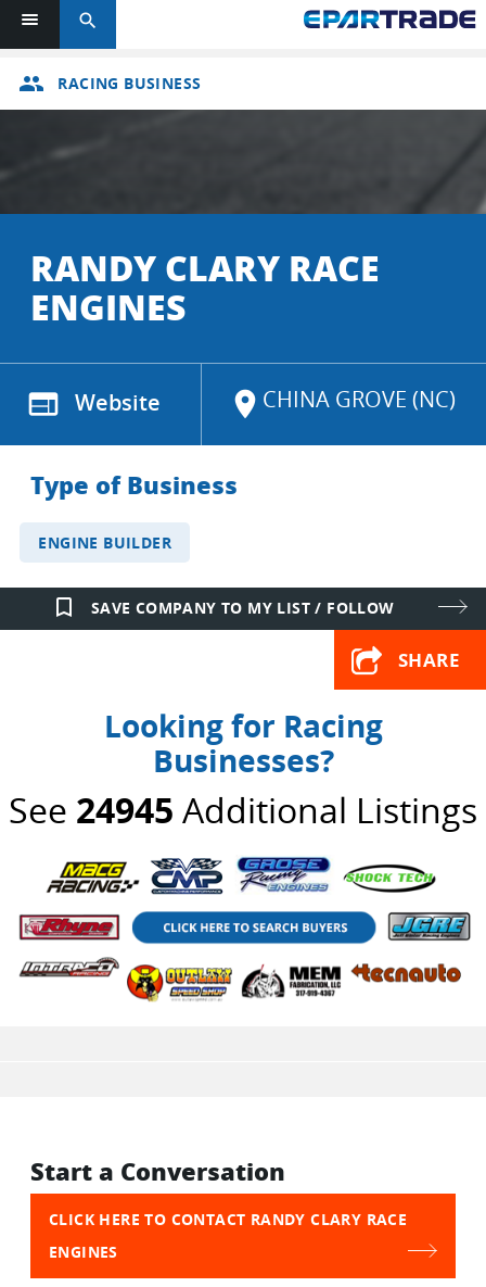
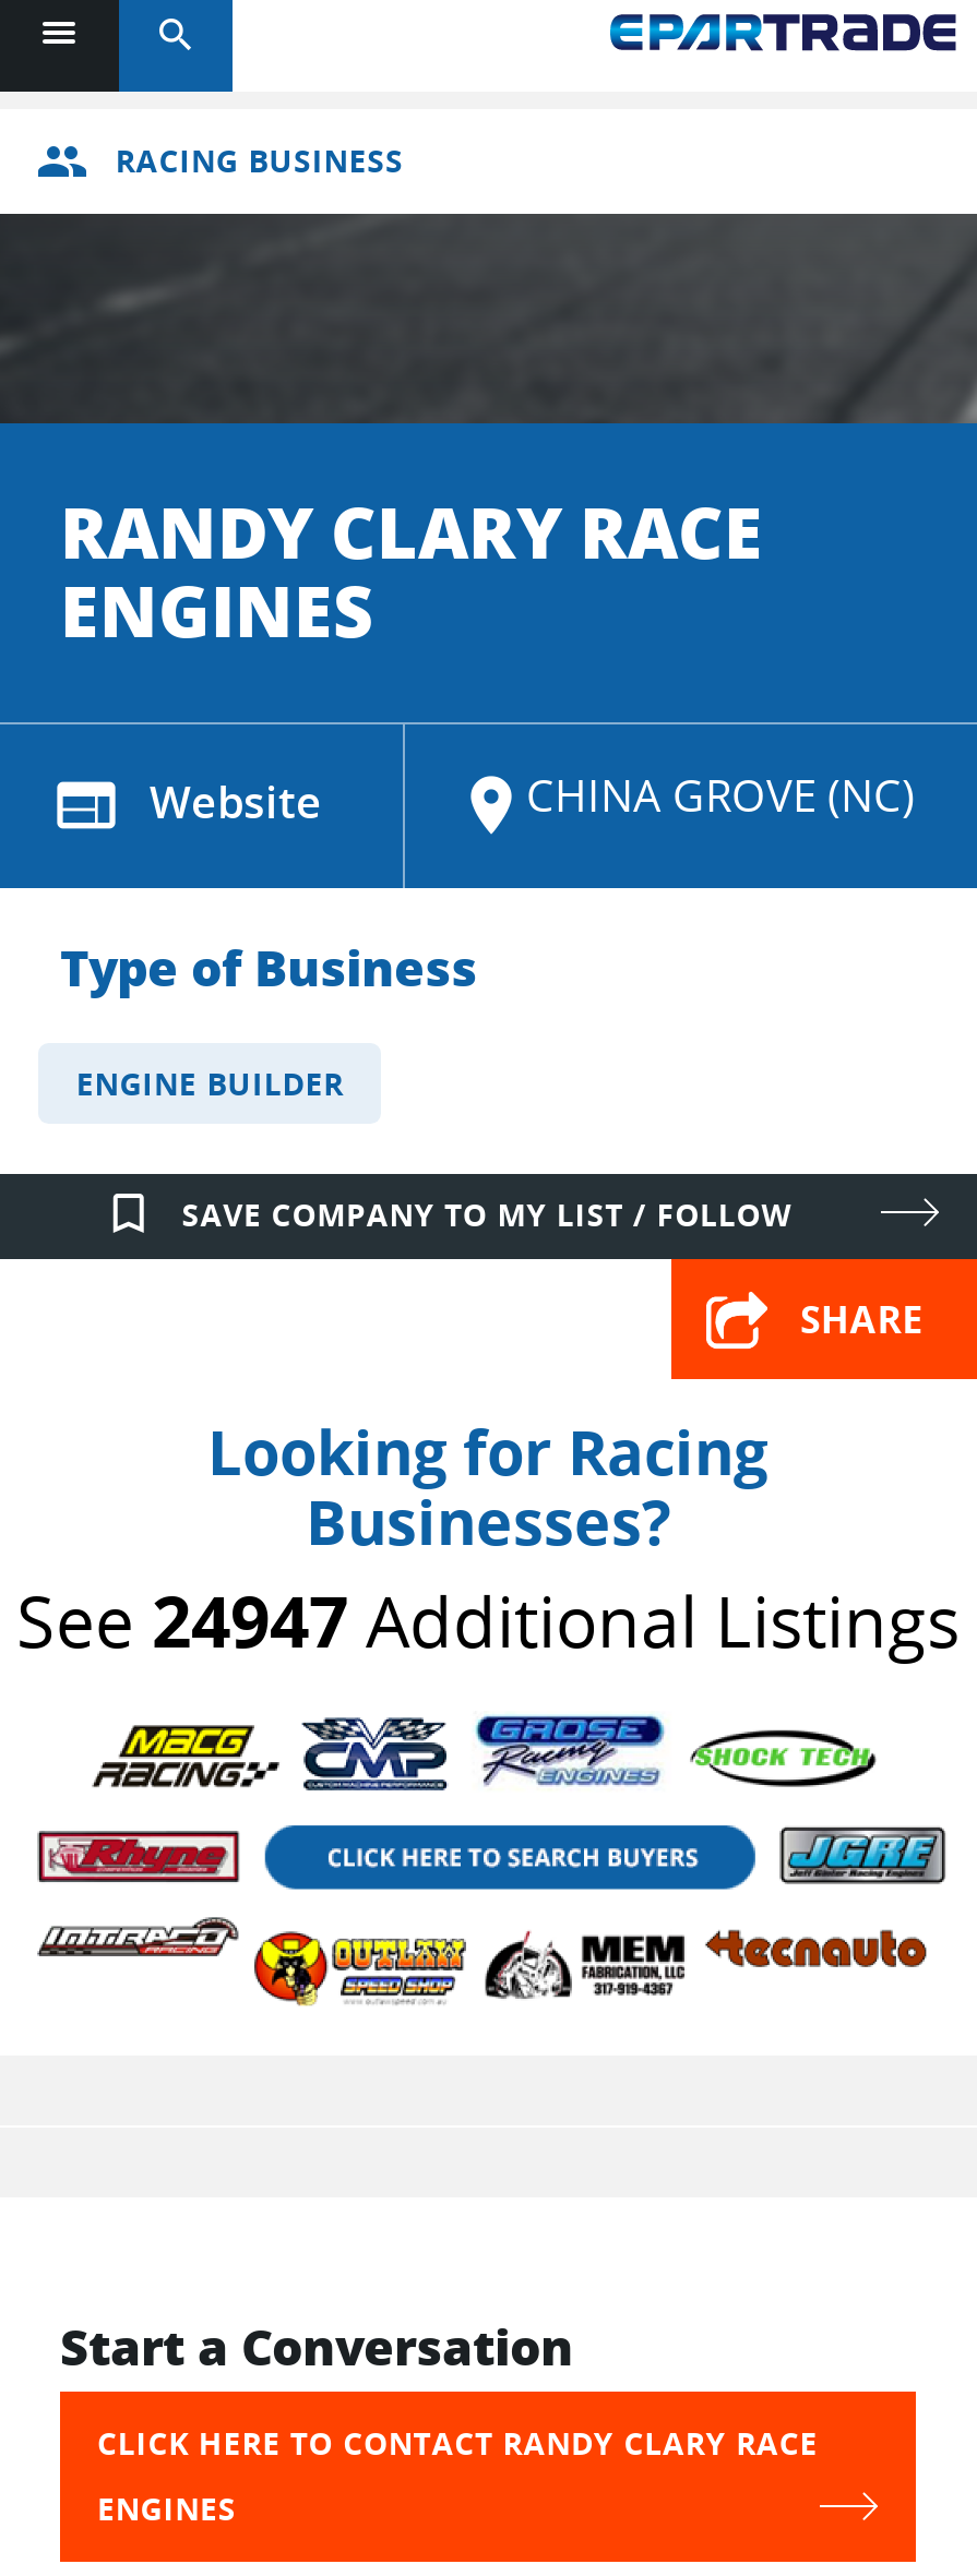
- See 24945 Additional Listings
+ See 24947 Additional Listings
